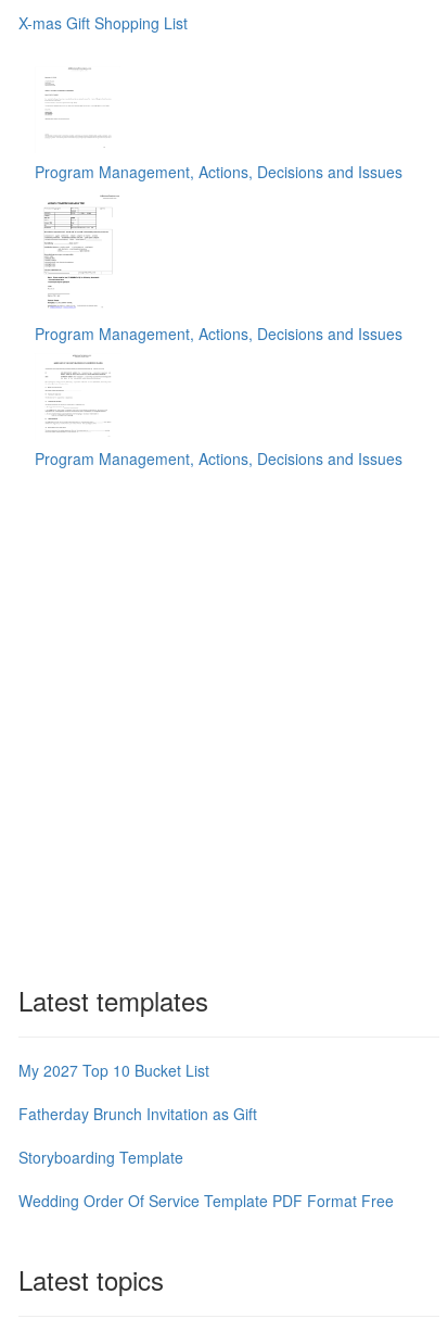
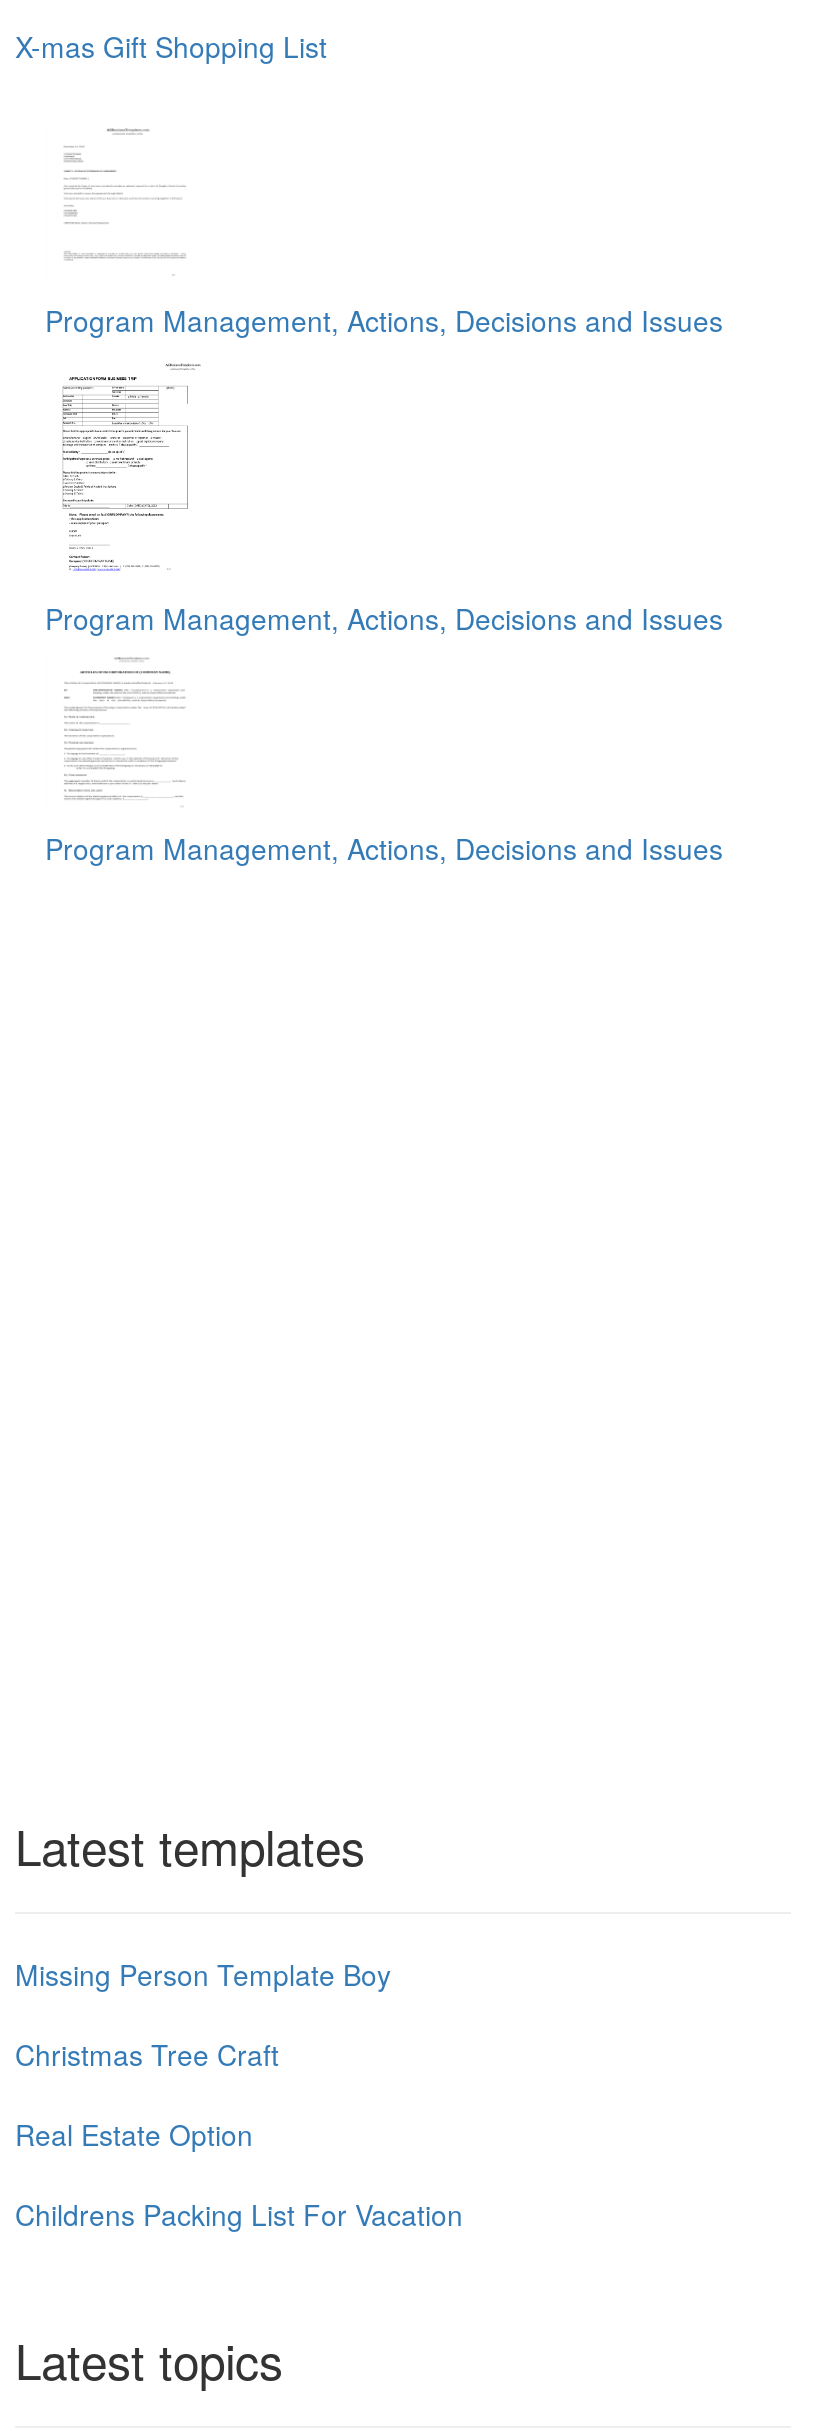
- My 2027 Top 10 Bucket List
+ Missing Person Template Boy

- Fatherday Brunch Invitation as Gift
+ Christmas Tree Craft

- Storyboarding Template
+ Real Estate Option

- Wedding Order Of Service Template PDF Format Free
+ Childrens Packing List For Vacation
